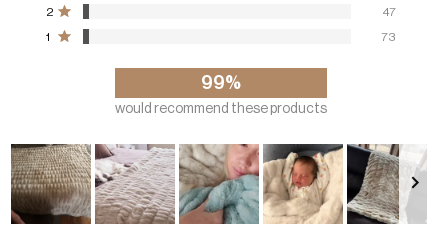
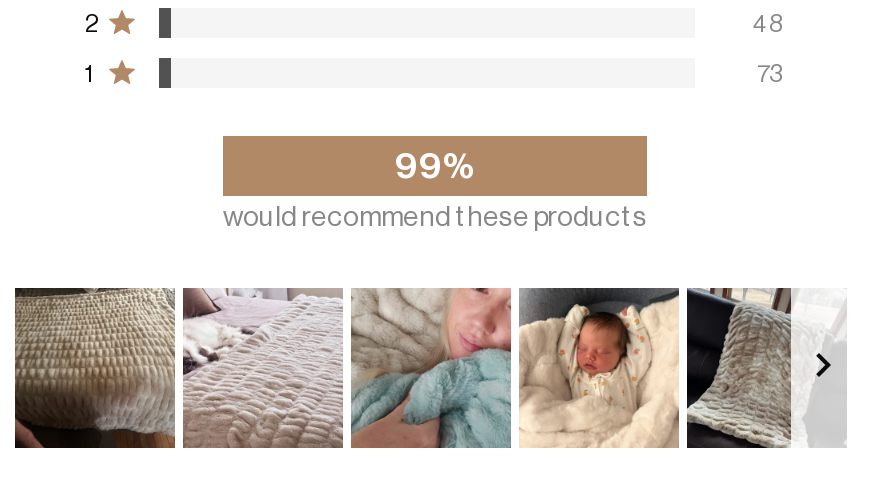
- 47
+ 48
